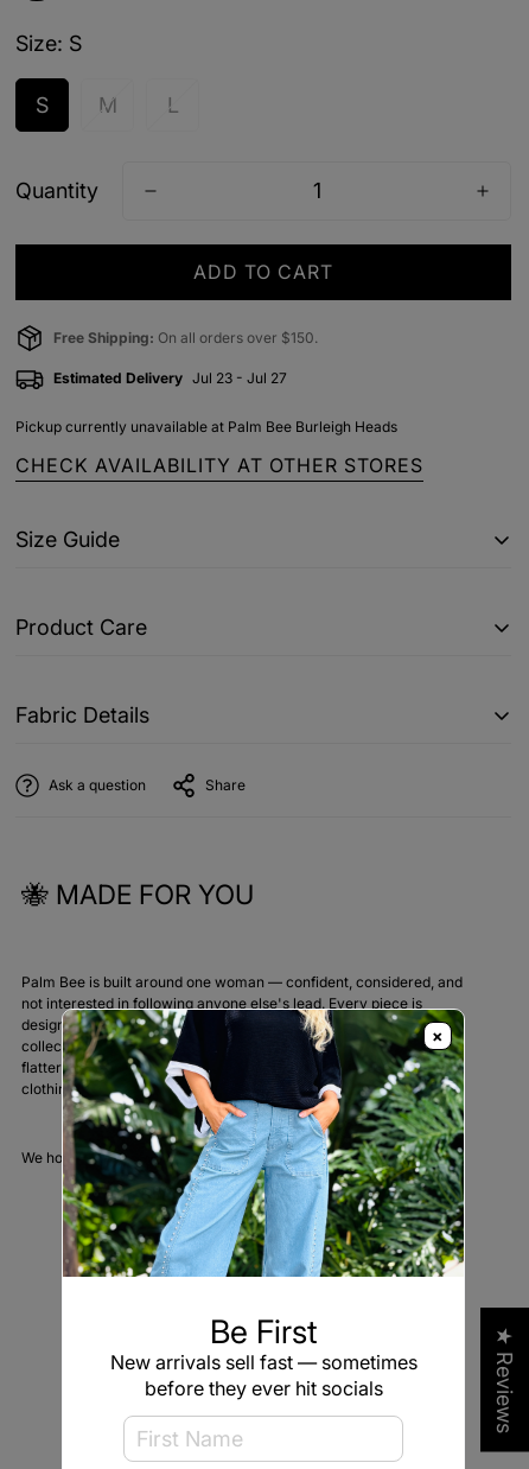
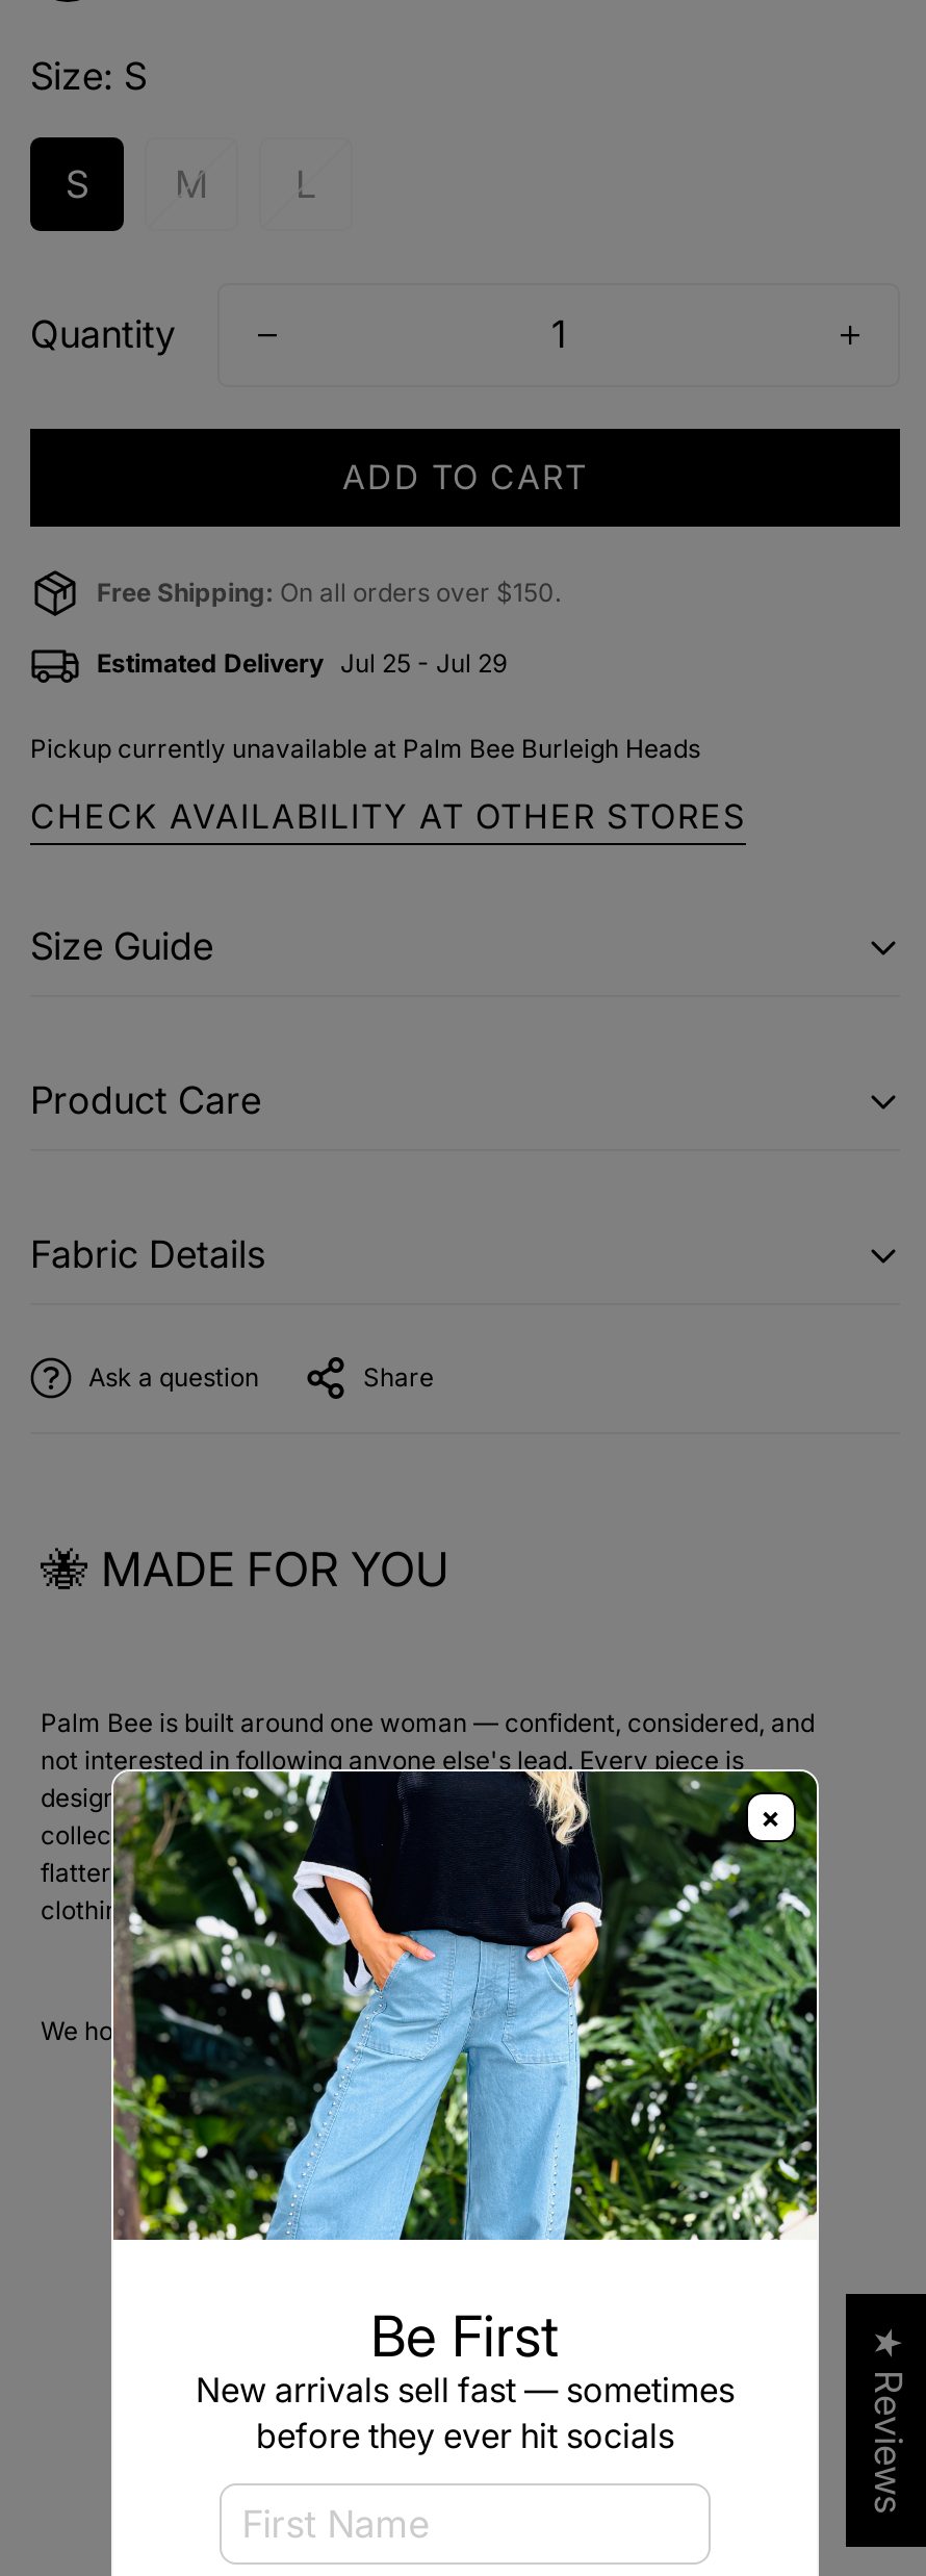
- Estimated Delivery Jul 23 - Jul 27
+ Estimated Delivery Jul 25 - Jul 29
